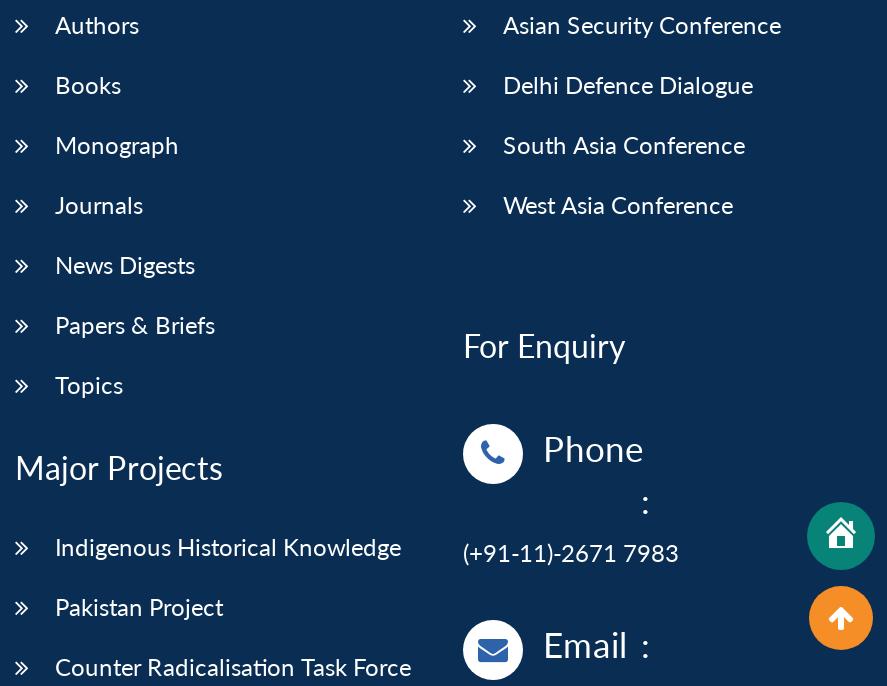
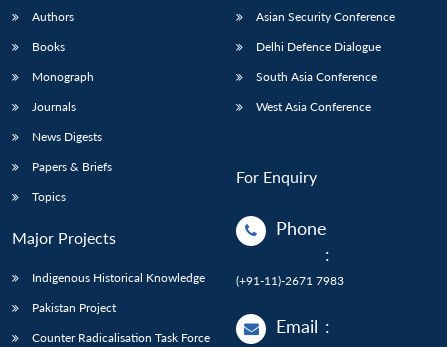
- [image]

- [image]
